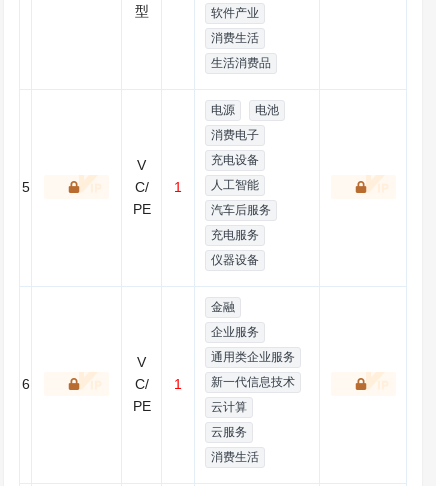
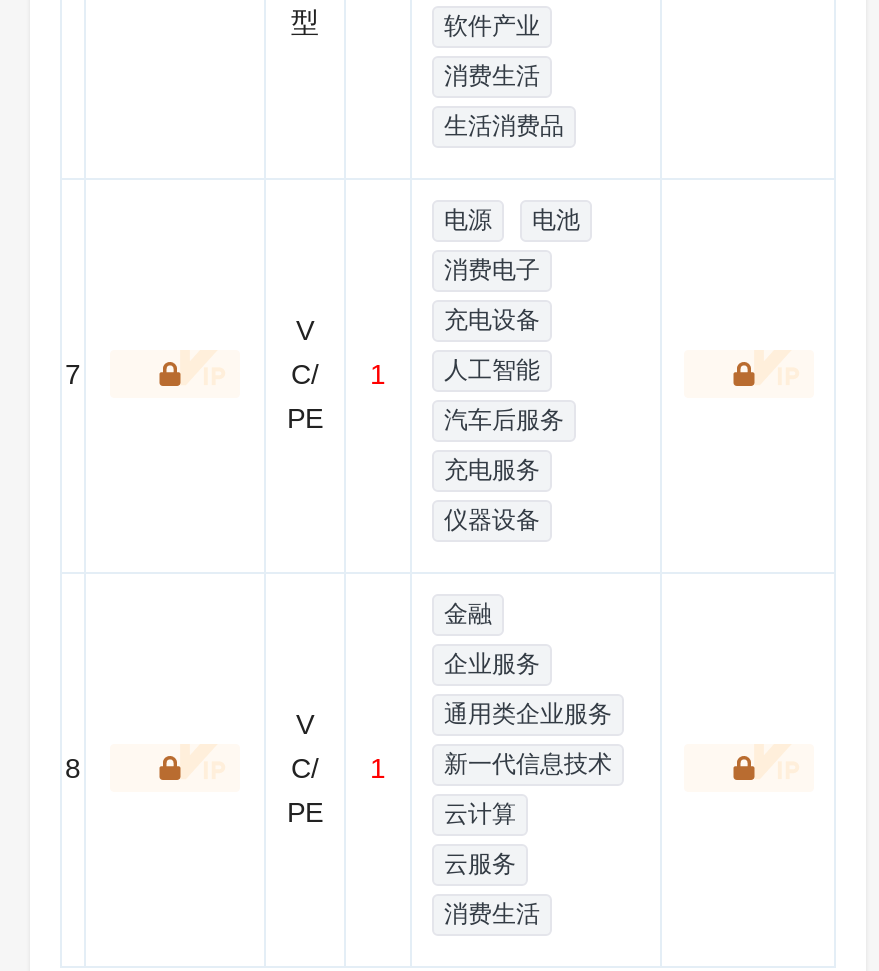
- 5
+ 7

- 6
+ 8
